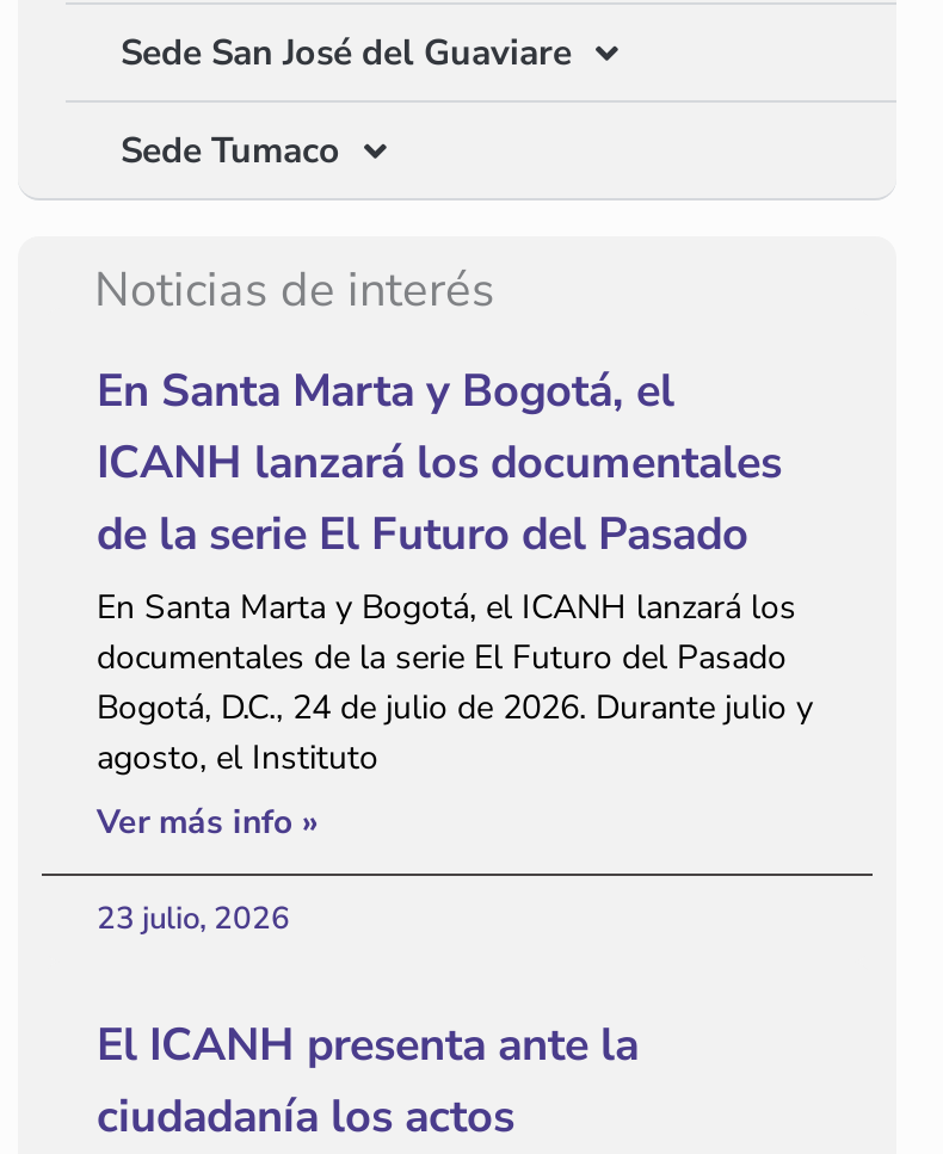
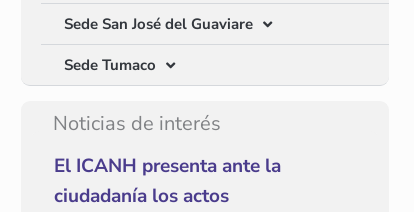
- En Santa Marta y Bogotá, el
- ICANH lanzará los documentales
- de la serie El Futuro del Pasado
- En Santa Marta y Bogotá, el ICANH lanzará los
- documentales de la serie El Futuro del Pasado
- Bogotá, D.C., 24 de julio de 2026. Durante julio y
- agosto, el Instituto
- Ver más info »
- 23 julio, 2026
